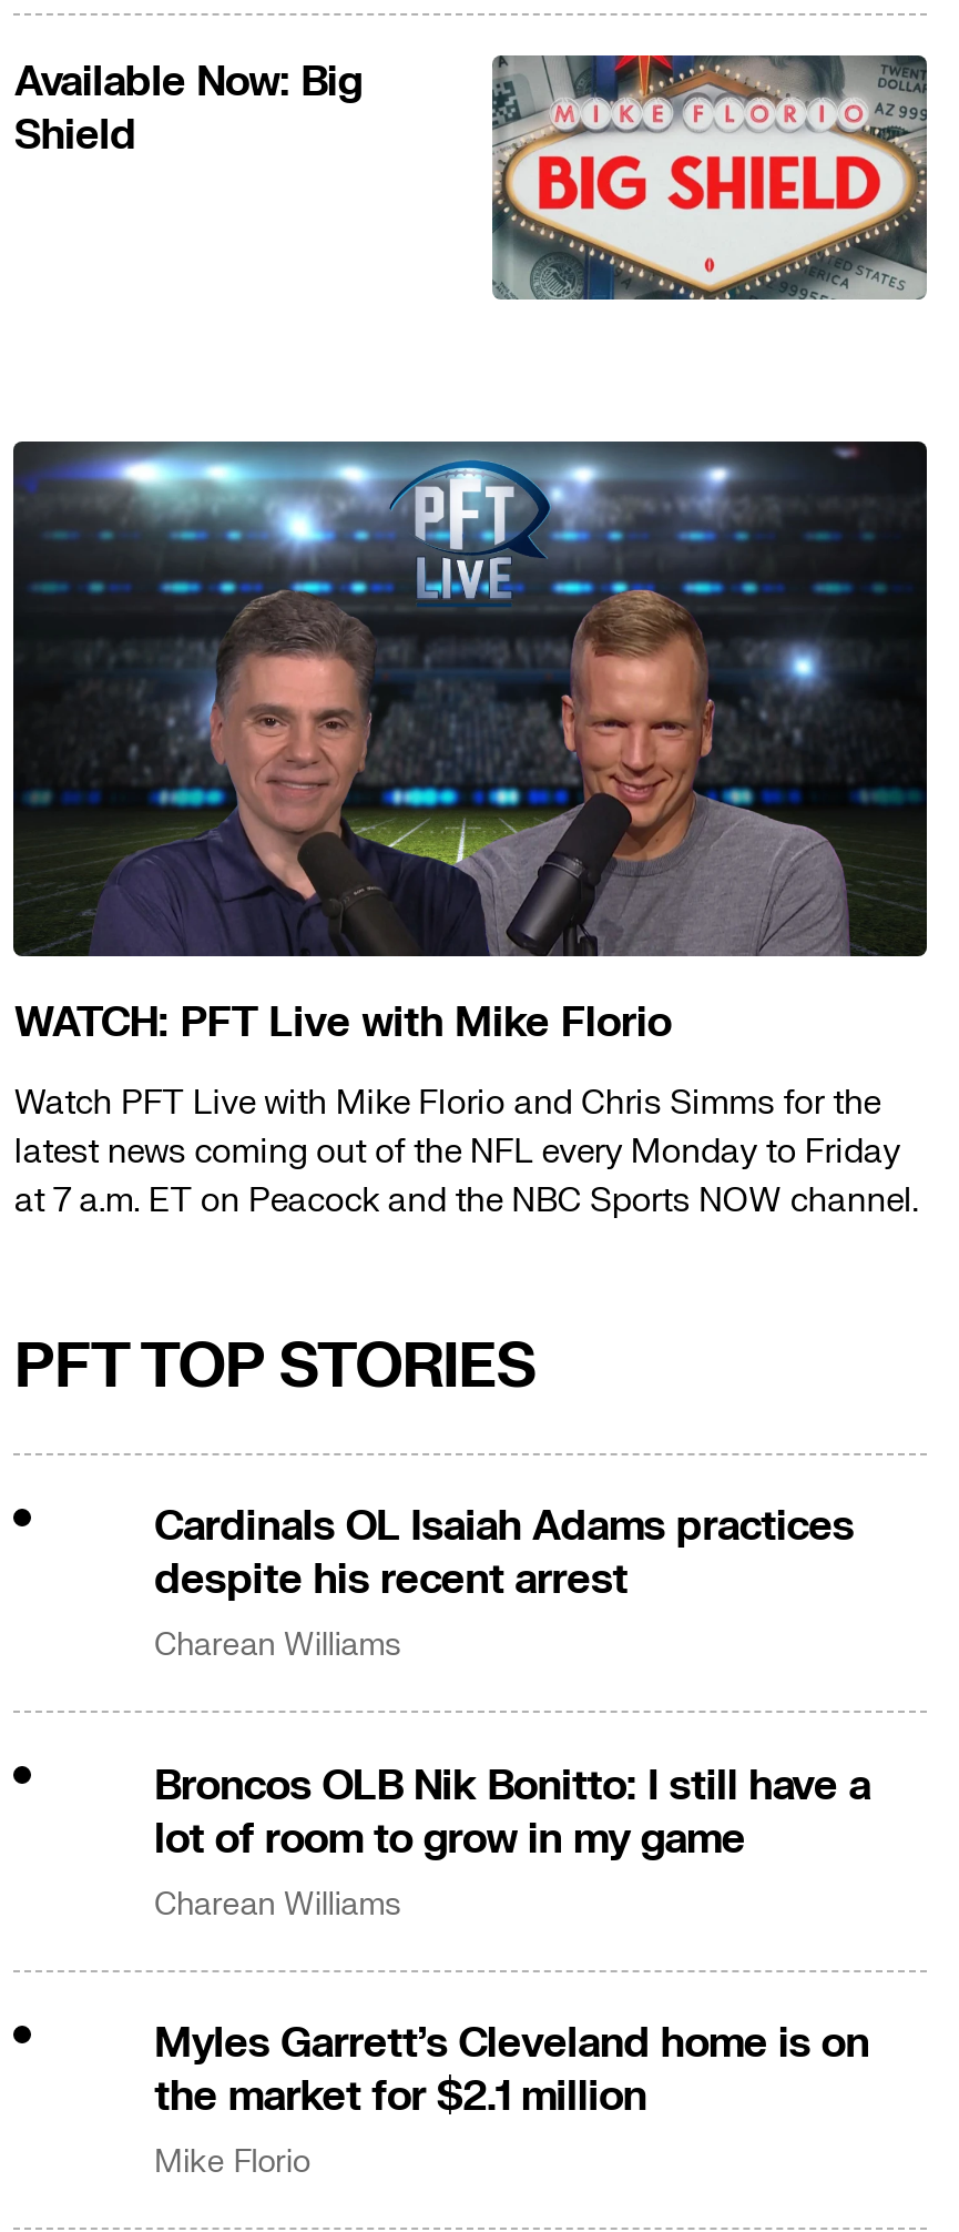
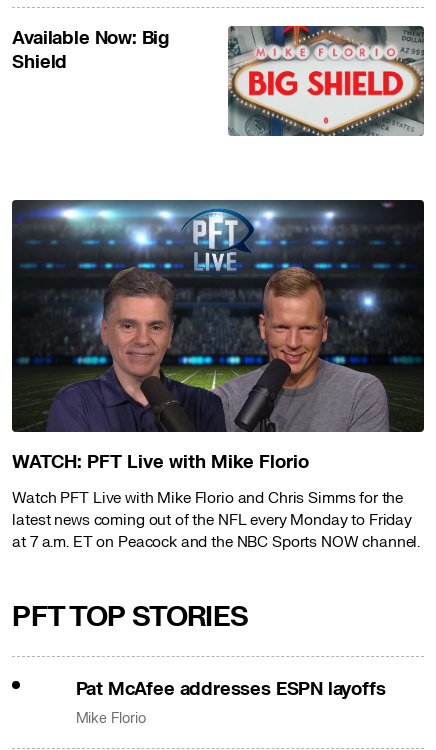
- Cardinals OL Isaiah Adams practices
- despite his recent arrest
- Charean Williams
- Broncos OLB Nik Bonitto: I still have a
- lot of room to grow in my game
- Charean Williams
- Myles Garrett’s Cleveland home is on
- the market for $2.1 million
+ Pat McAfee addresses ESPN layoffs
